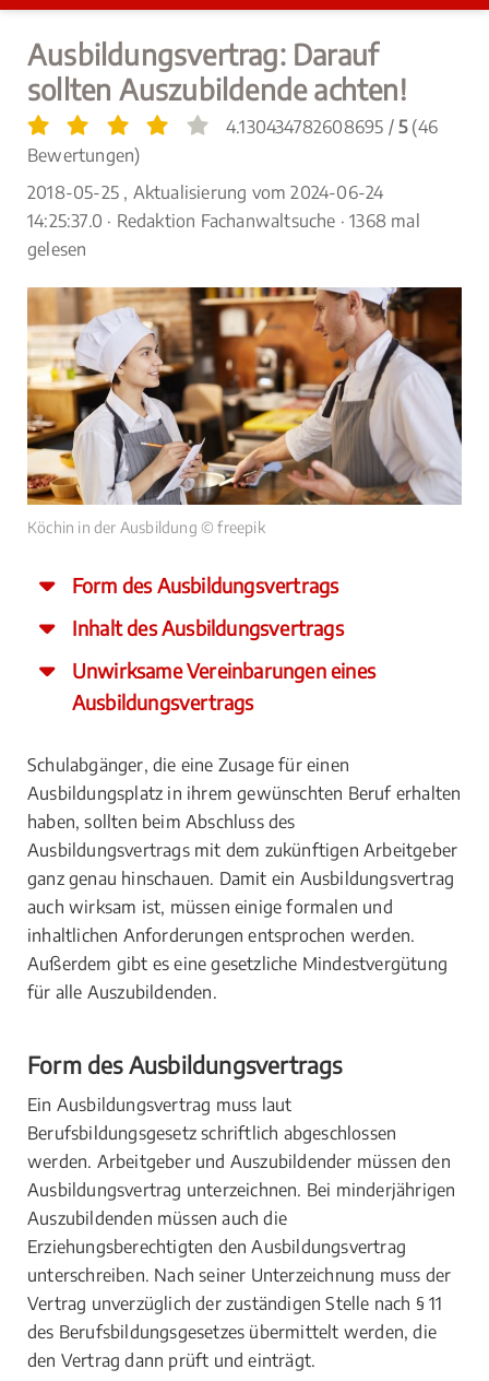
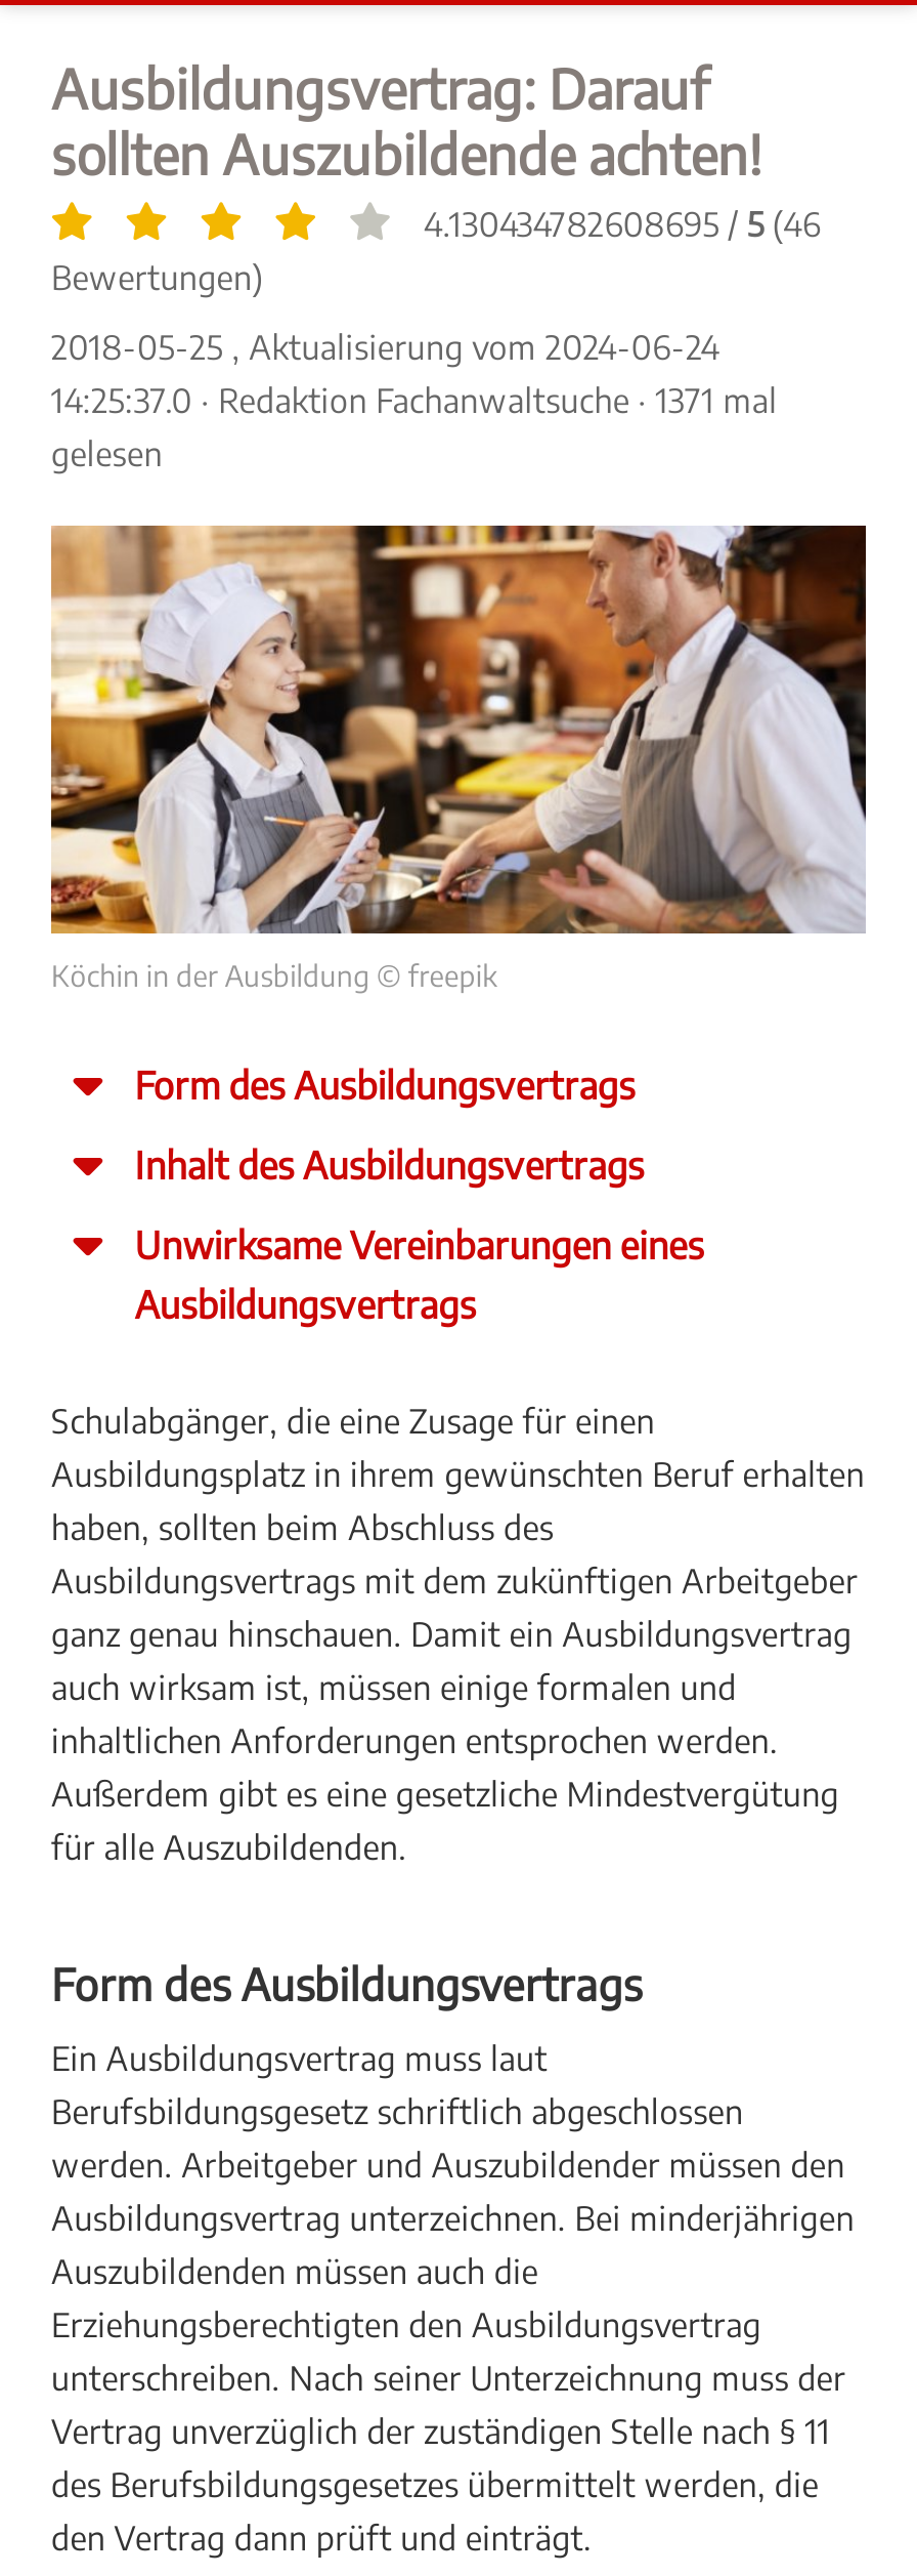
- 14:25:37.0 · Redaktion Fachanwaltsuche · 1368 mal
+ 14:25:37.0 · Redaktion Fachanwaltsuche · 1371 mal
